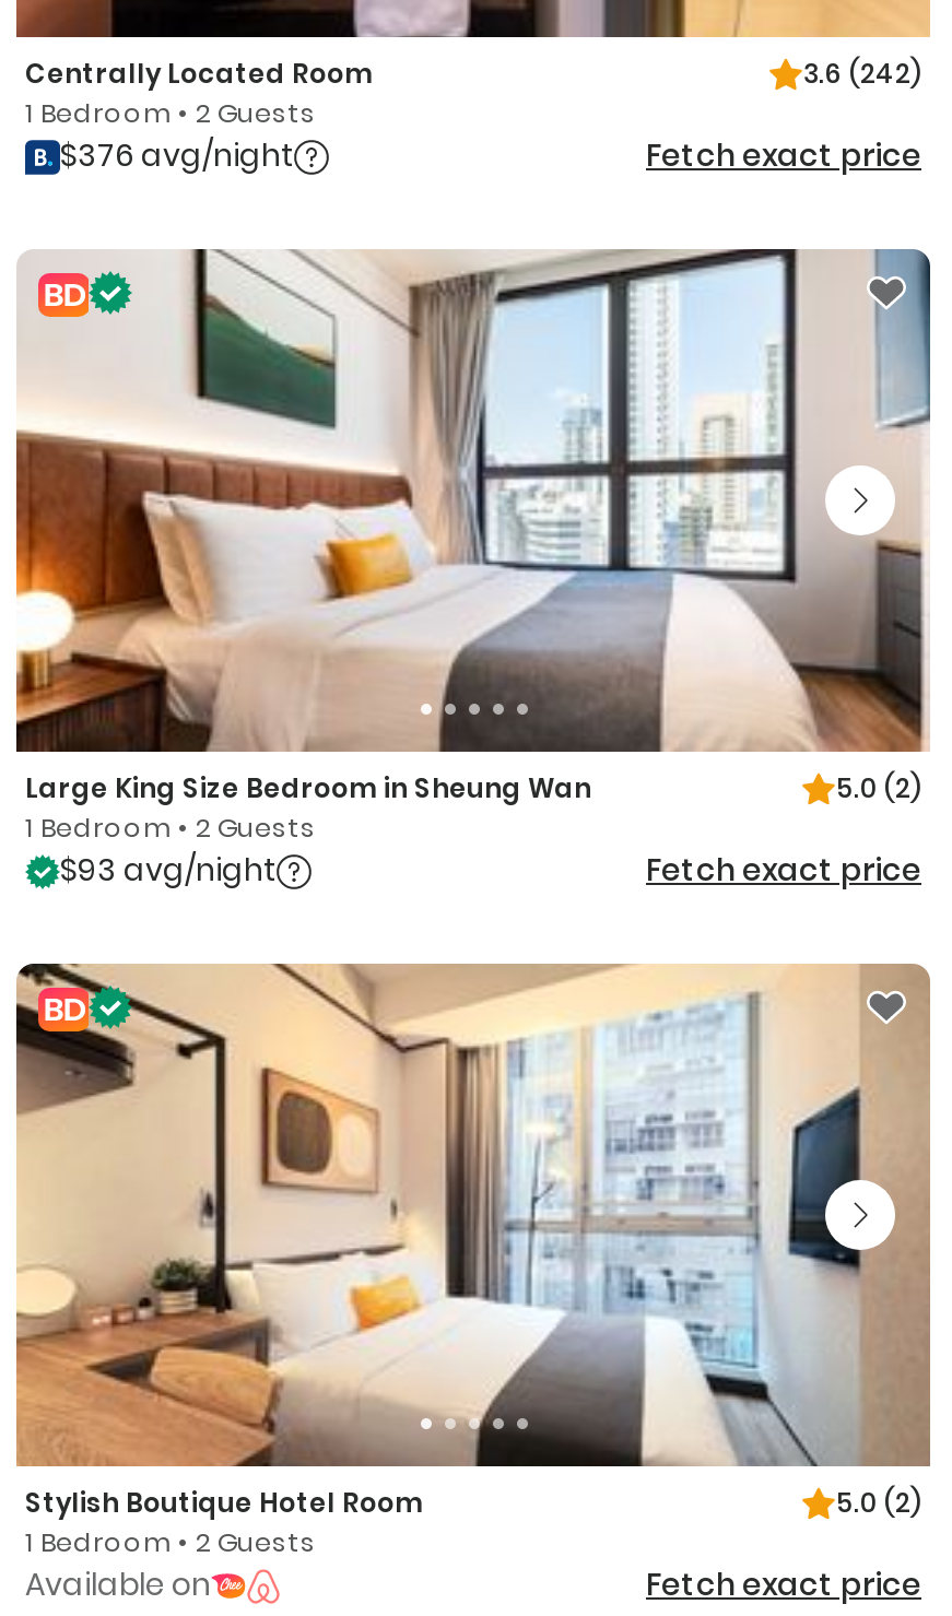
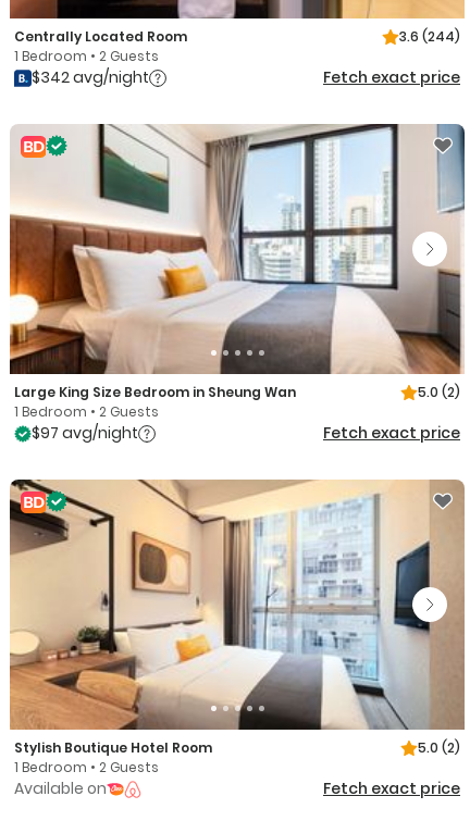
- 3.6 (242)
+ 3.6 (244)

- $376 avg/night
+ $342 avg/night

- $93 avg/night
+ $97 avg/night
